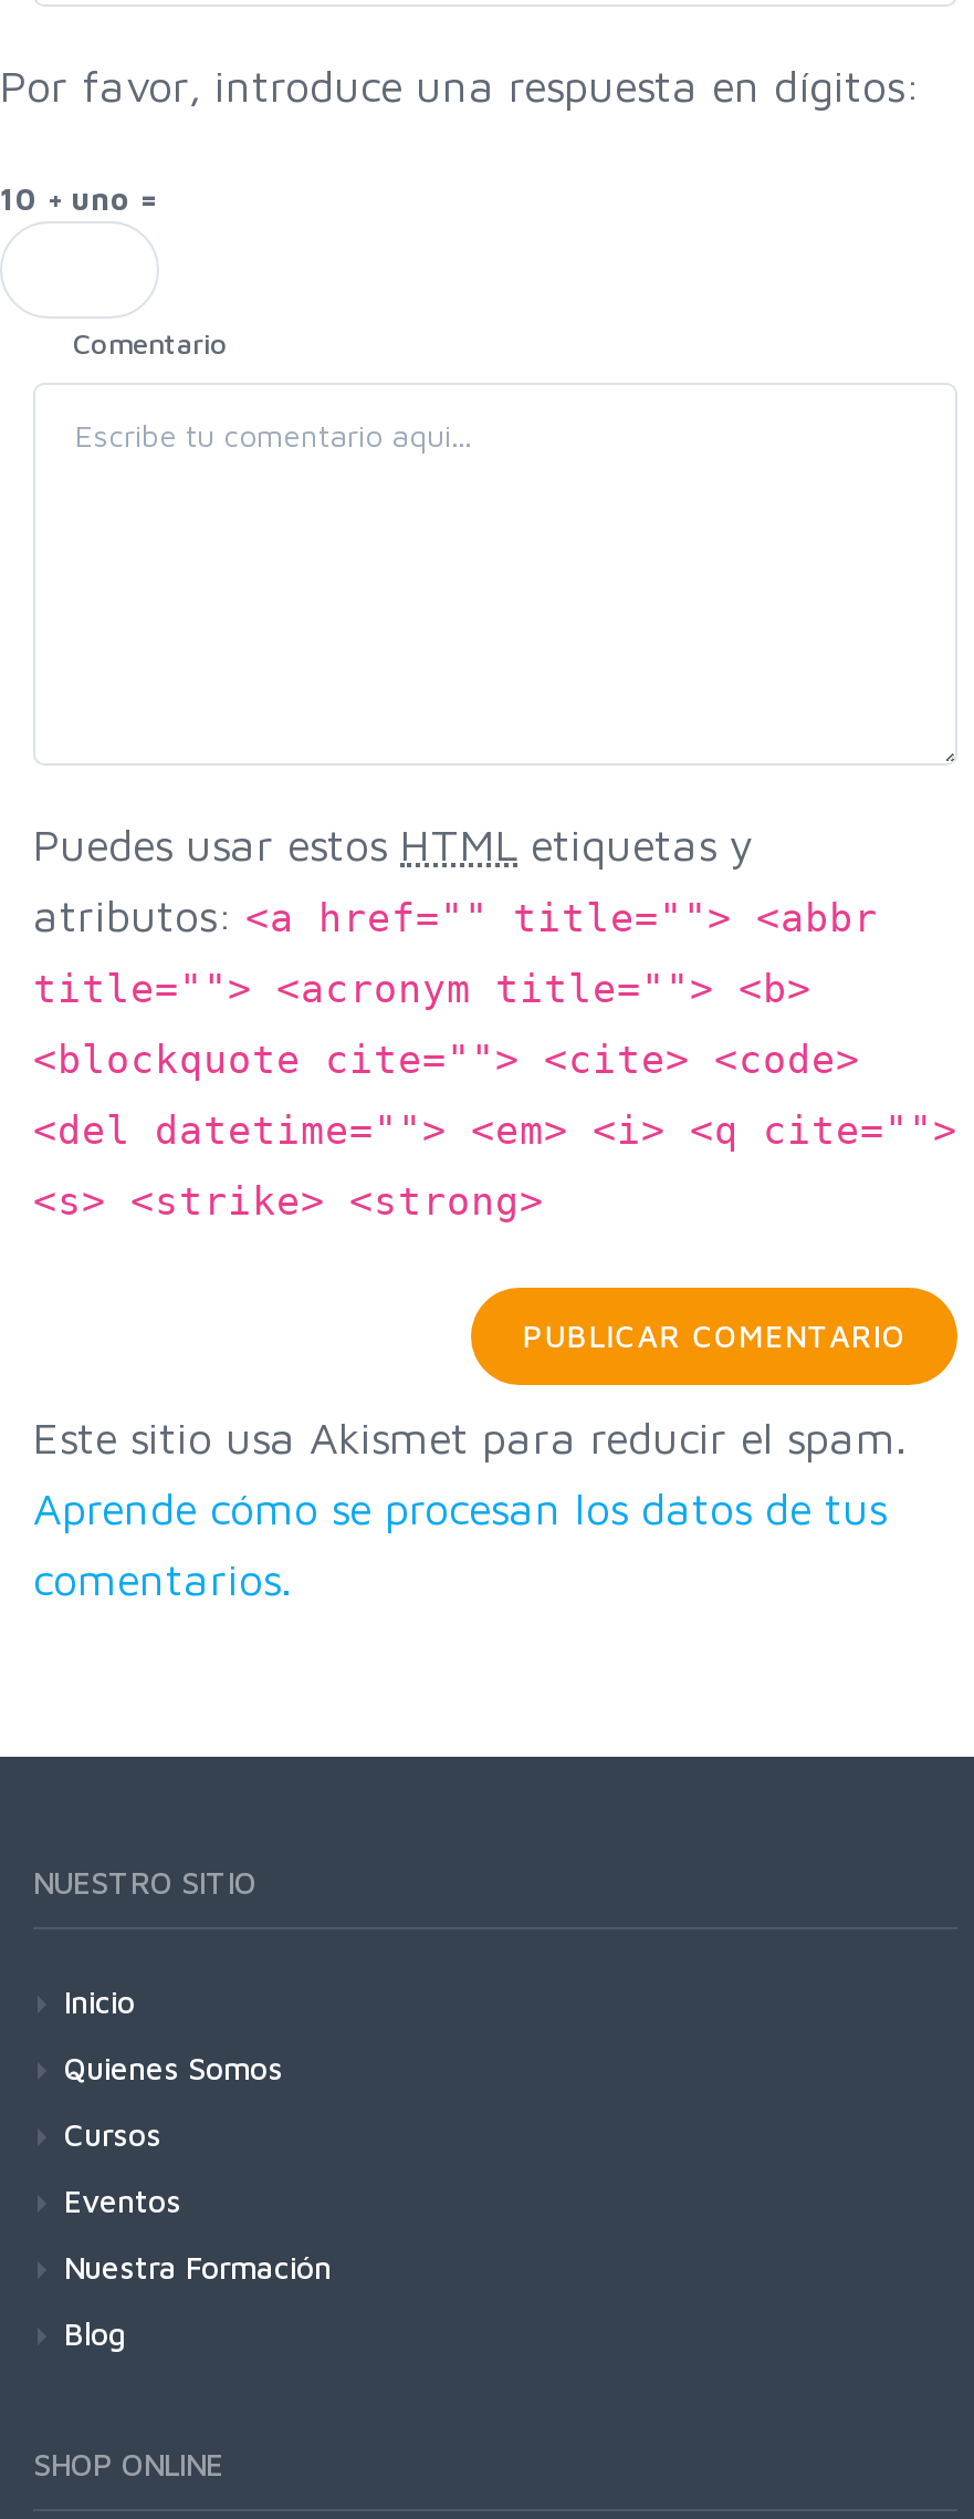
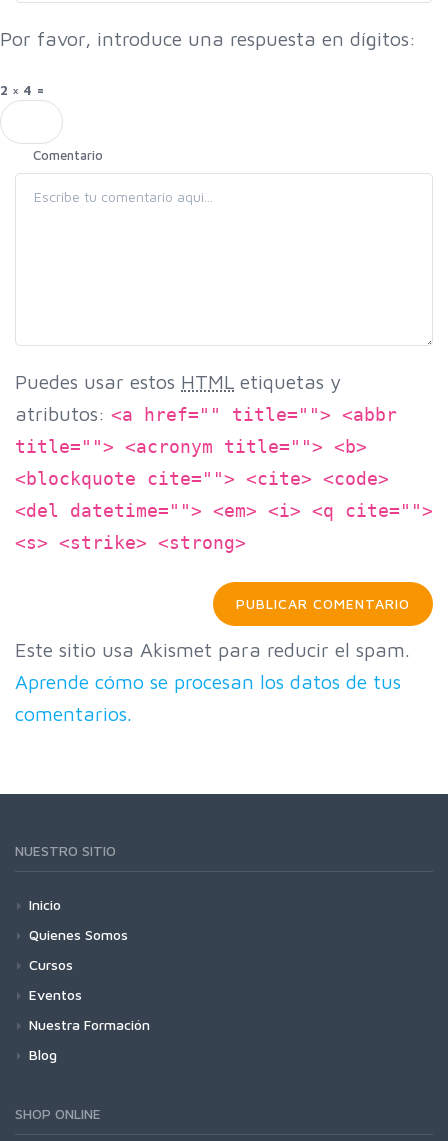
- 10 + uno =
+ 2 × 4 =
